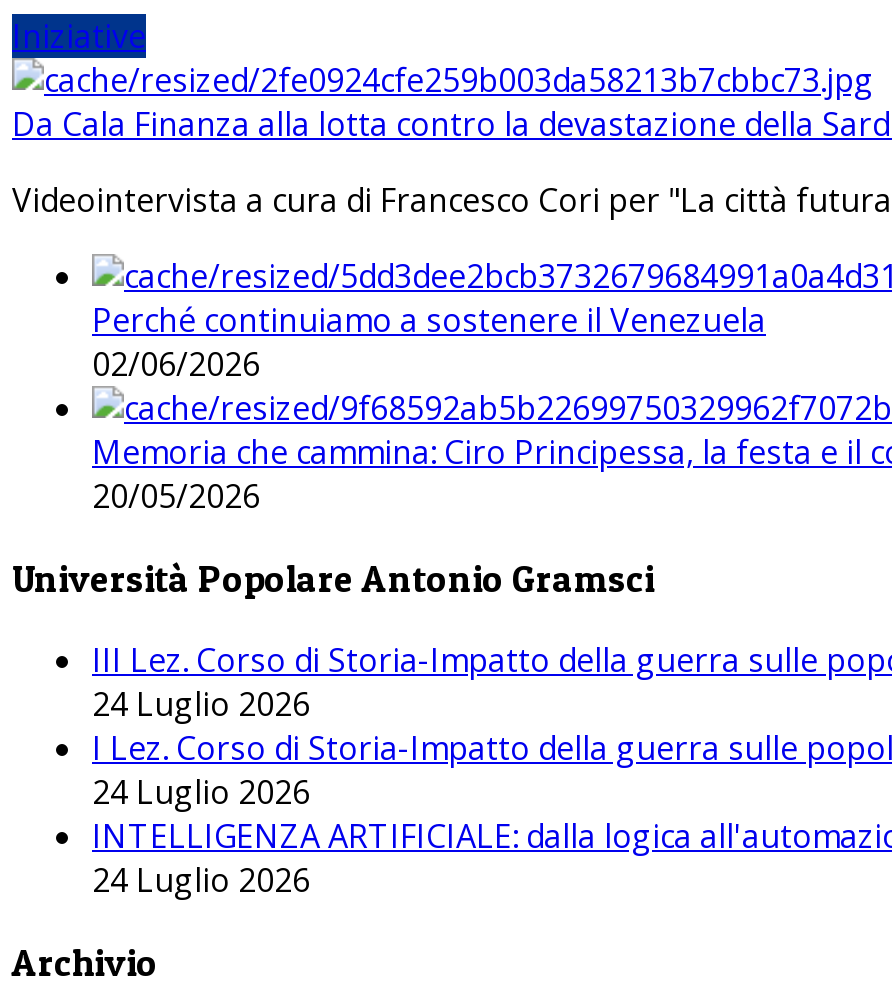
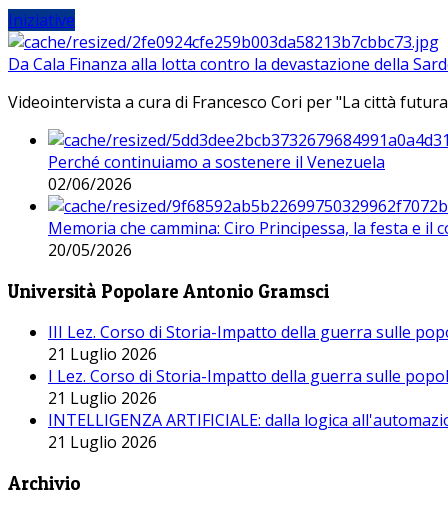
- 24 Luglio 2026
+ 21 Luglio 2026

- 24 Luglio 2026
+ 21 Luglio 2026

- 24 Luglio 2026
+ 21 Luglio 2026
